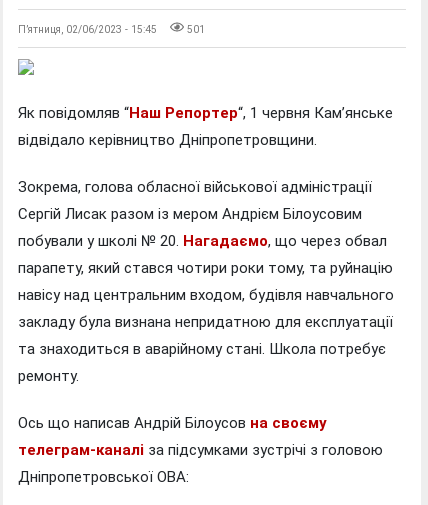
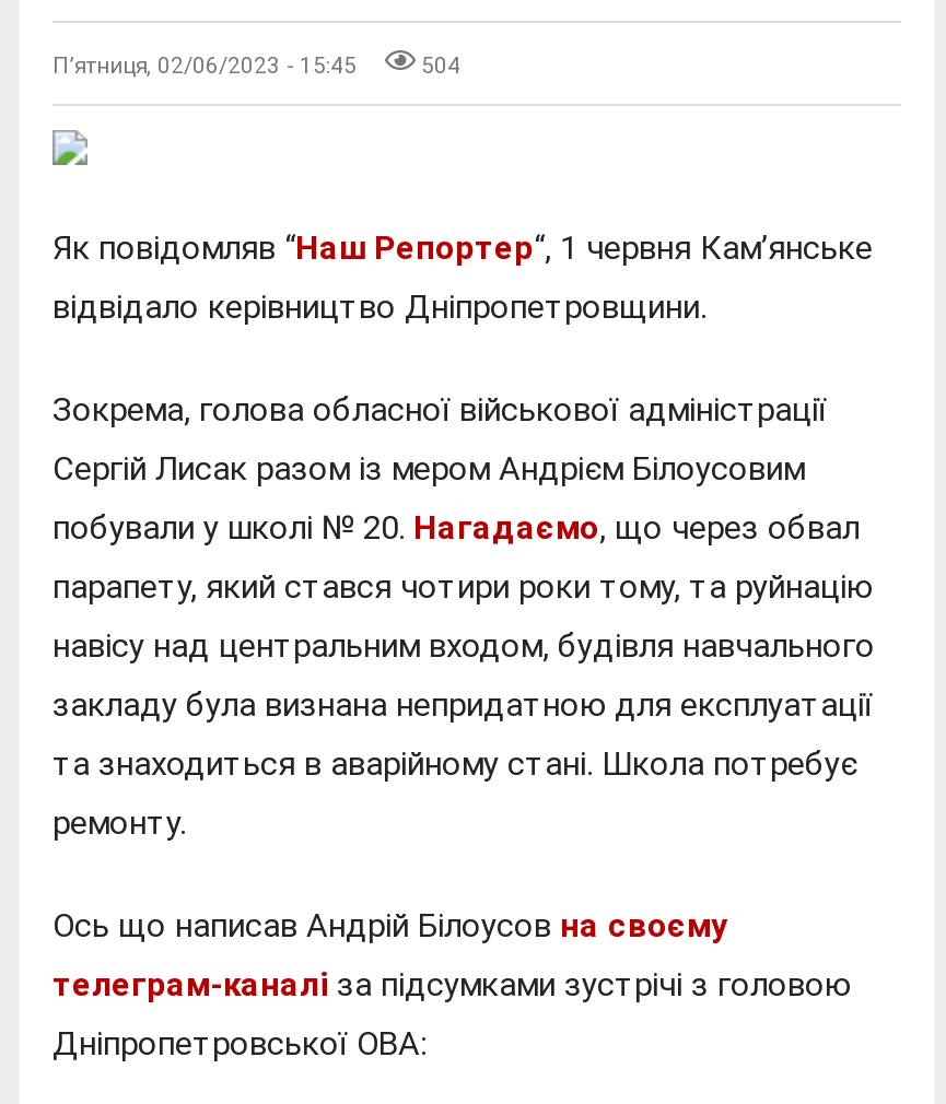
- 501
+ 504
